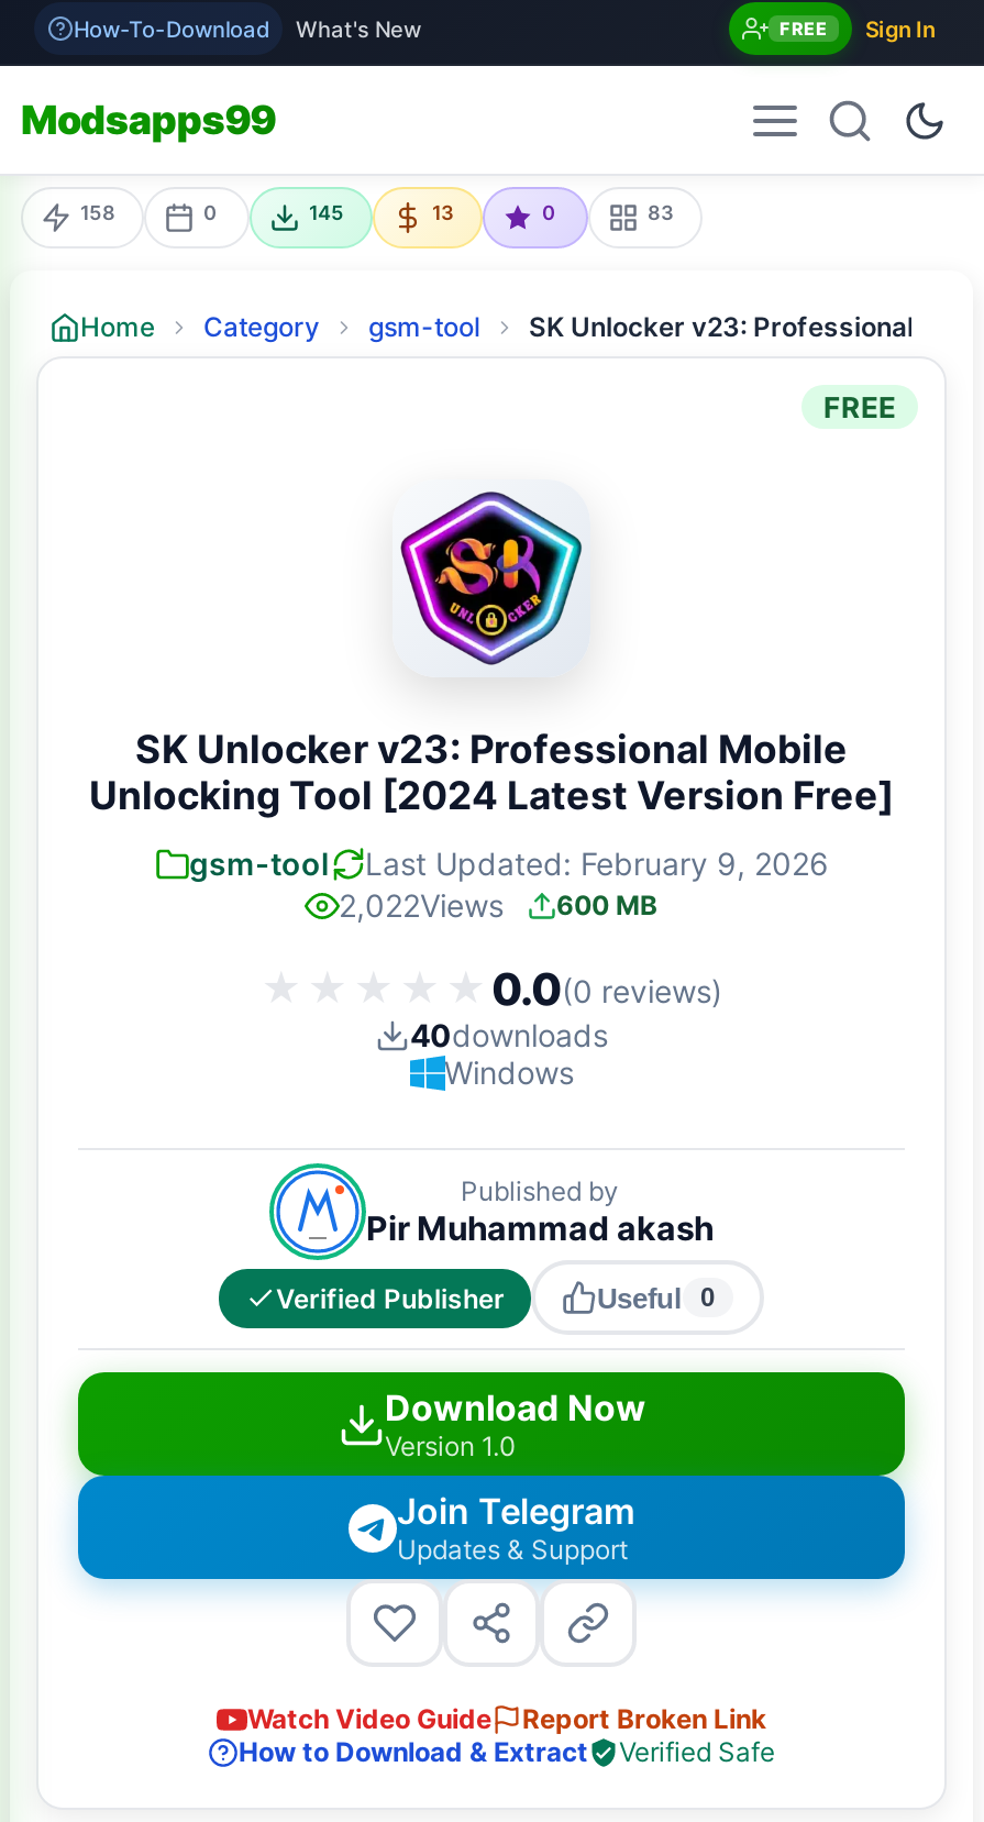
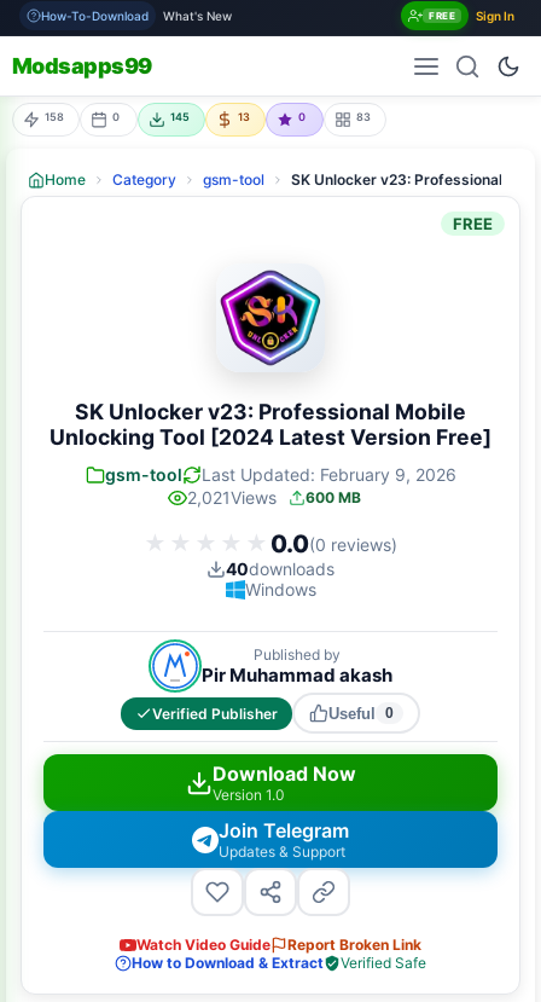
- 2,022Views 600 MB
+ 2,021Views 600 MB
